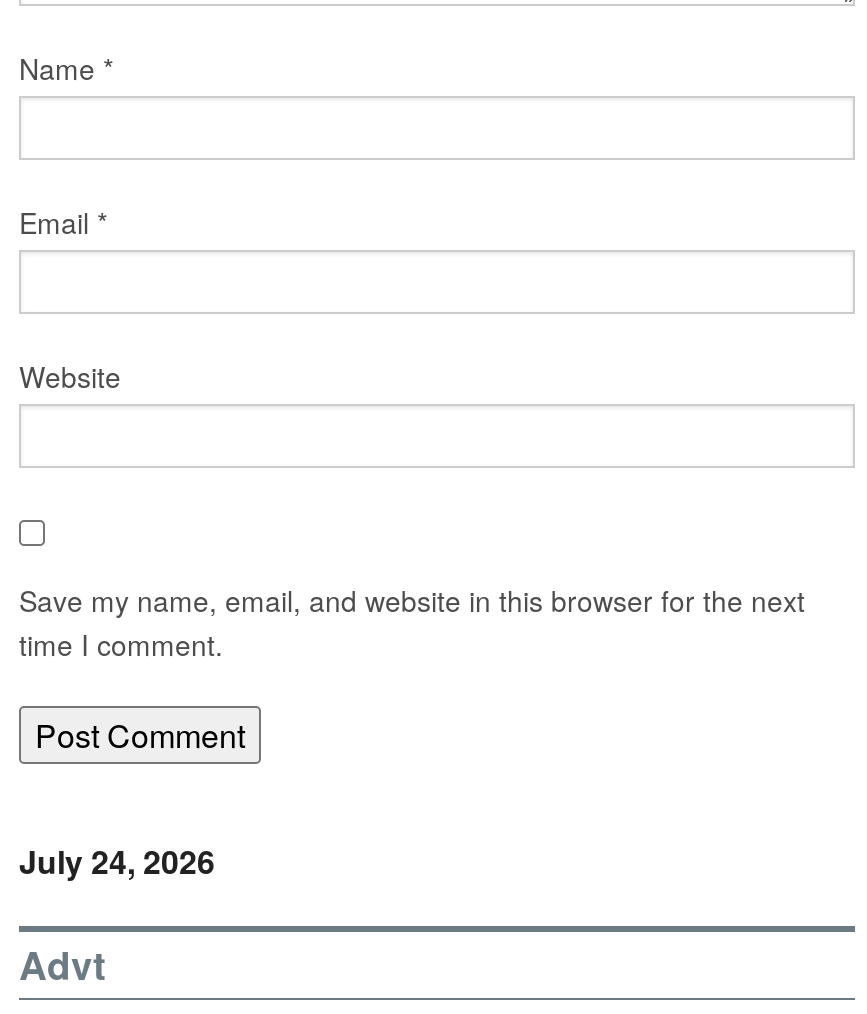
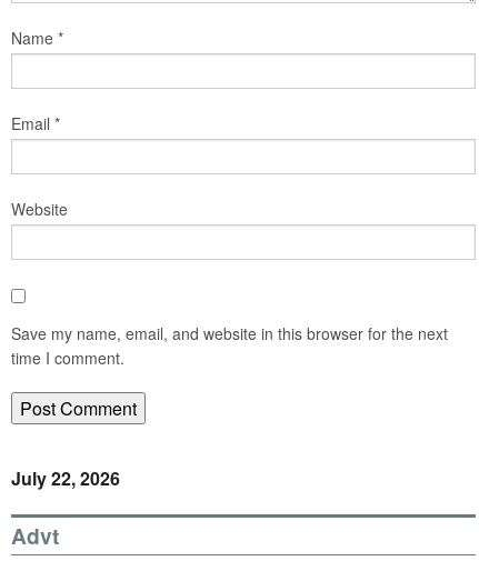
- July 24, 2026
+ July 22, 2026
